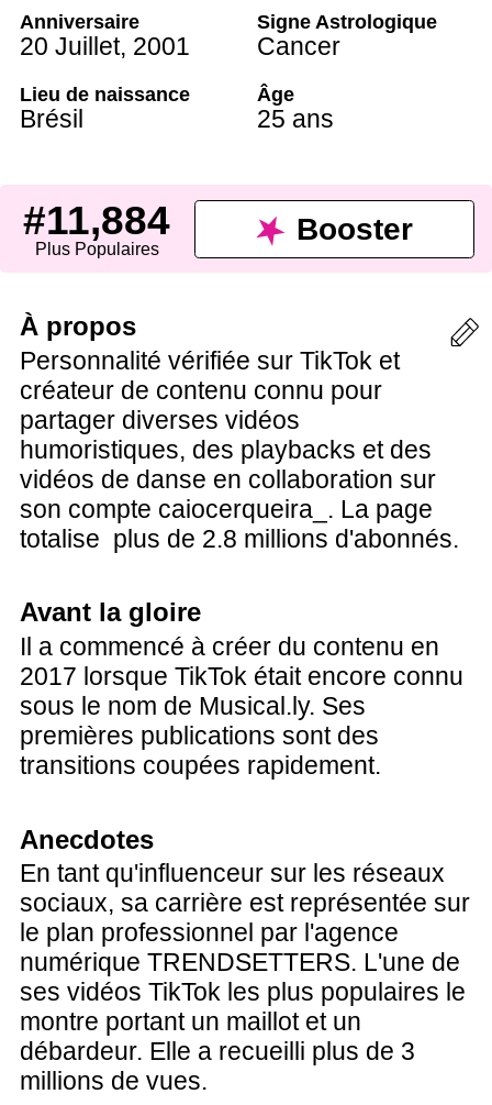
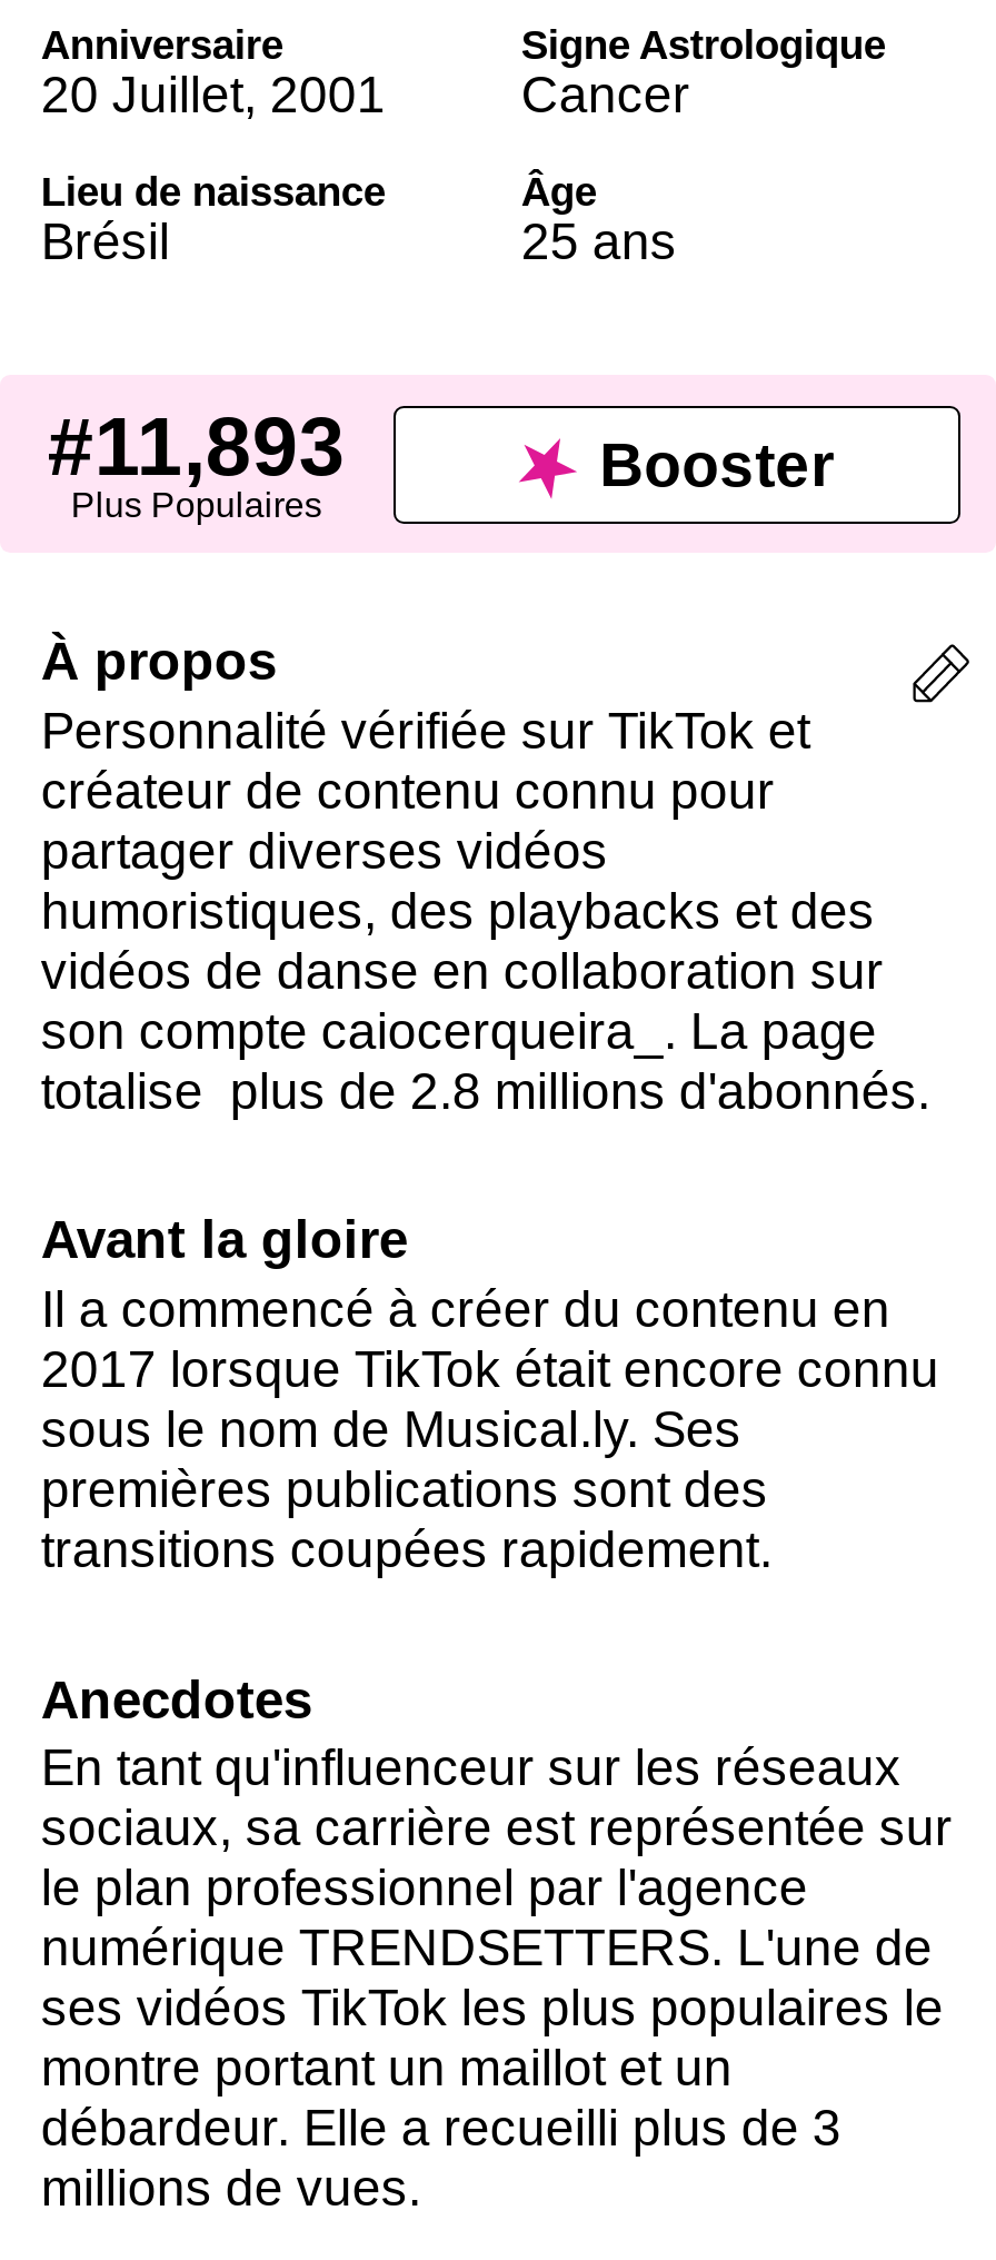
- #11,884
+ #11,893
